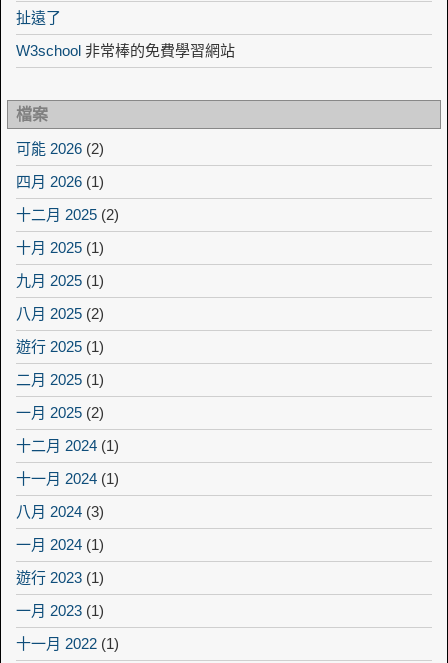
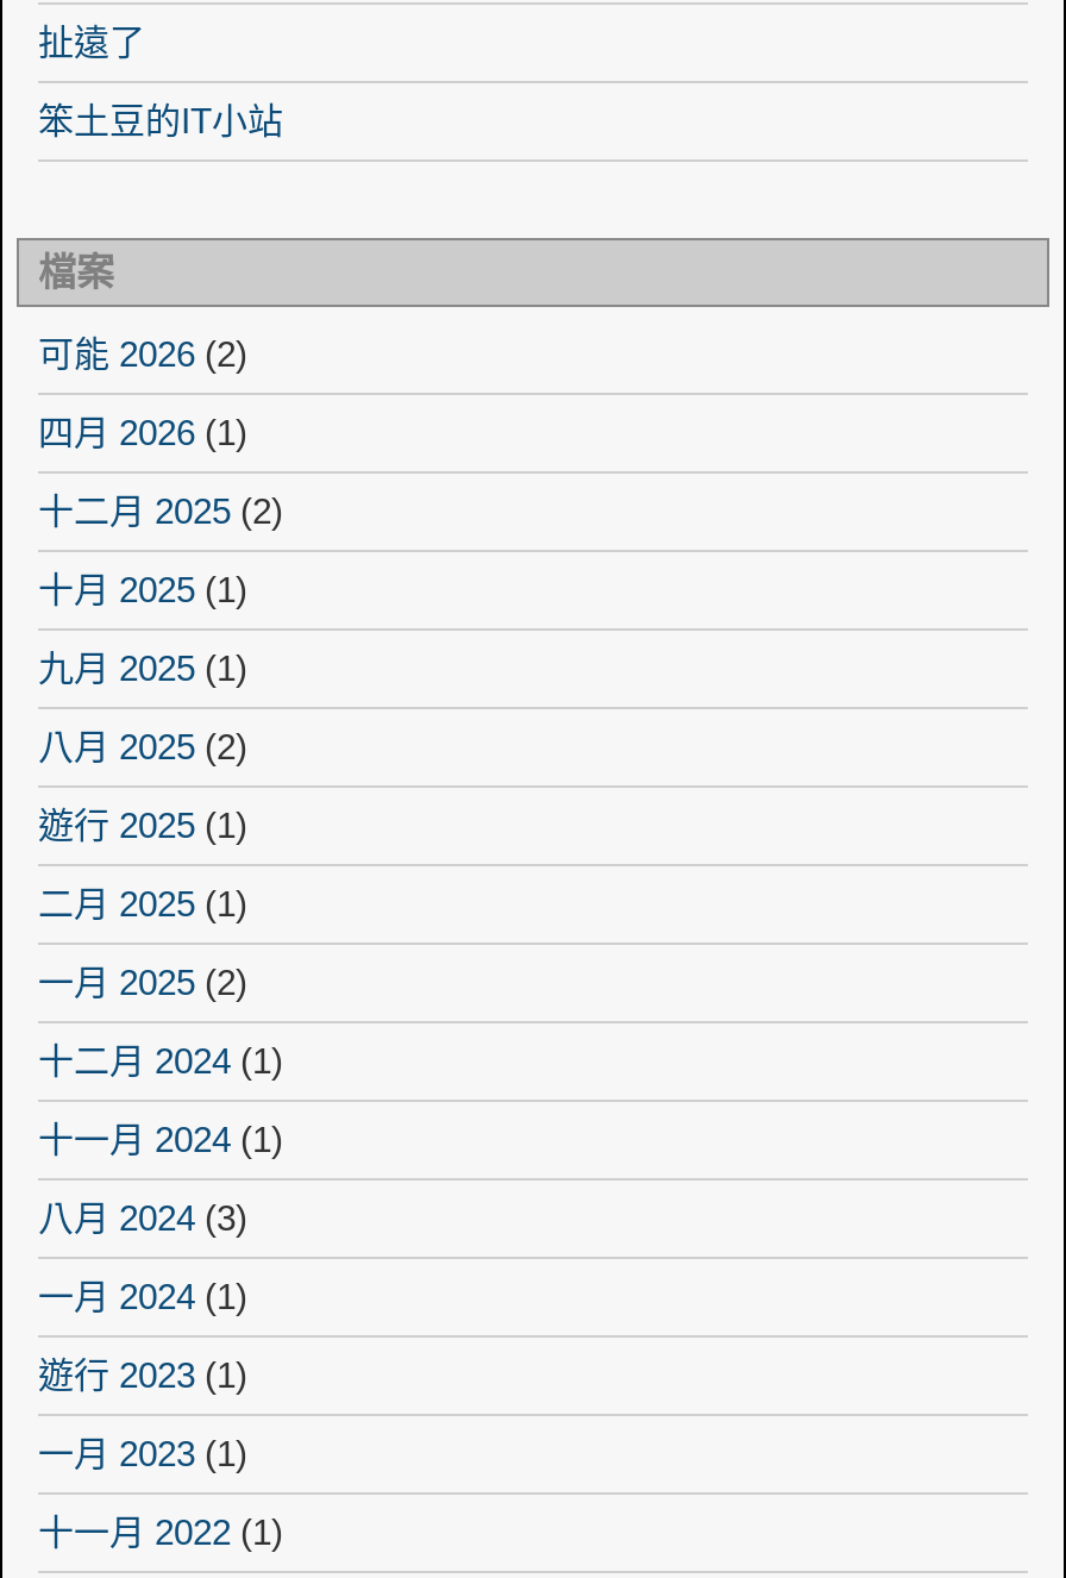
- W3school非常棒的免費學習網站
+ 笨土豆的IT小站
